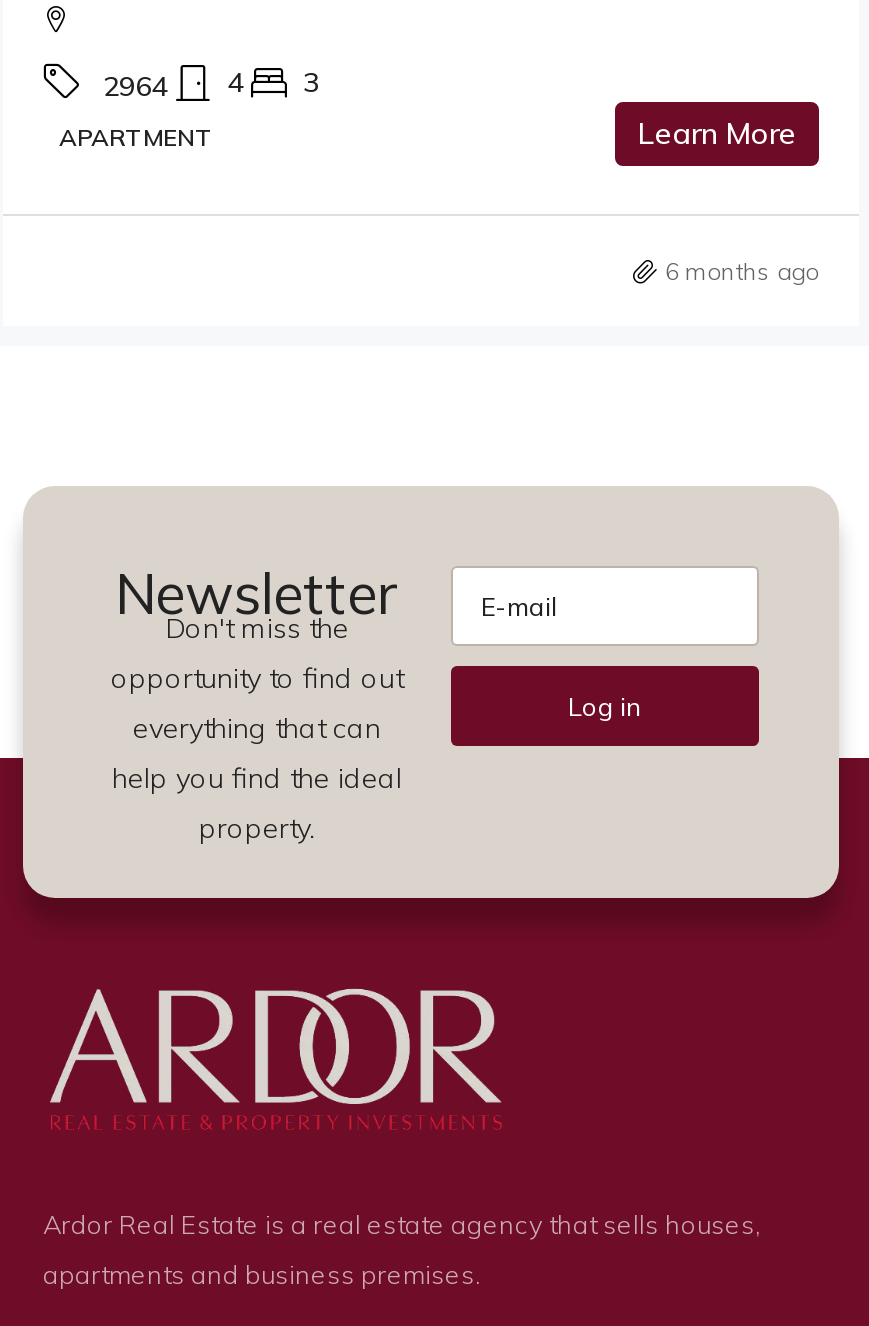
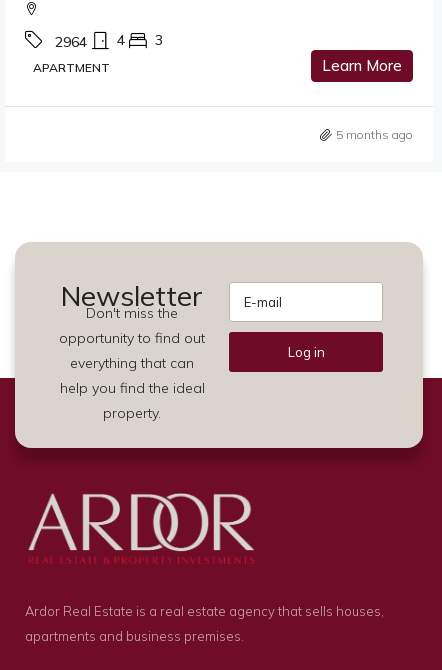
- 6 months ago
+ 5 months ago
